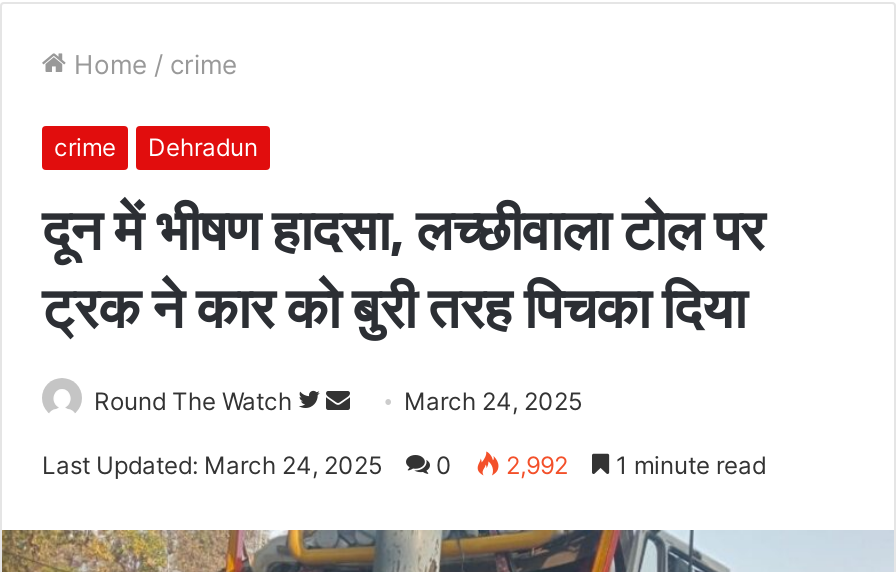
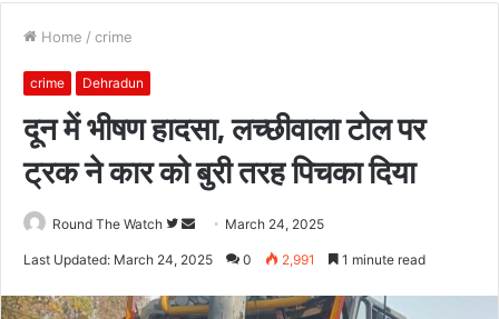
- Last Updated: March 24, 2025 0 2,992 1 minute read
+ Last Updated: March 24, 2025 0 2,991 1 minute read
